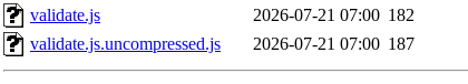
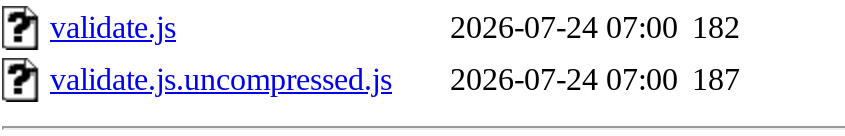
- 2026-07-21 07:00 182
+ 2026-07-24 07:00 182

- validate.js.uncompressed.js 2026-07-21 07:00 187
+ validate.js.uncompressed.js 2026-07-24 07:00 187
